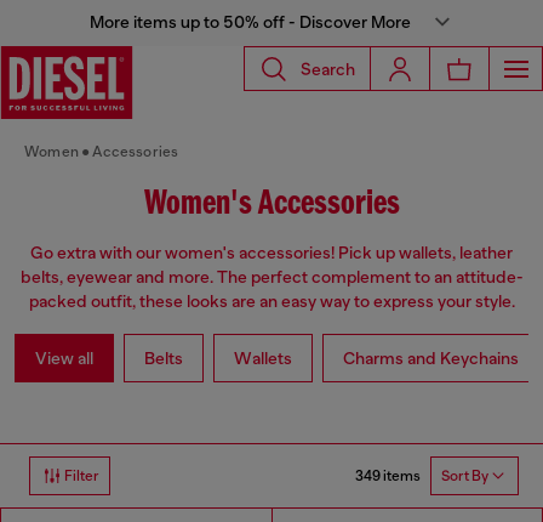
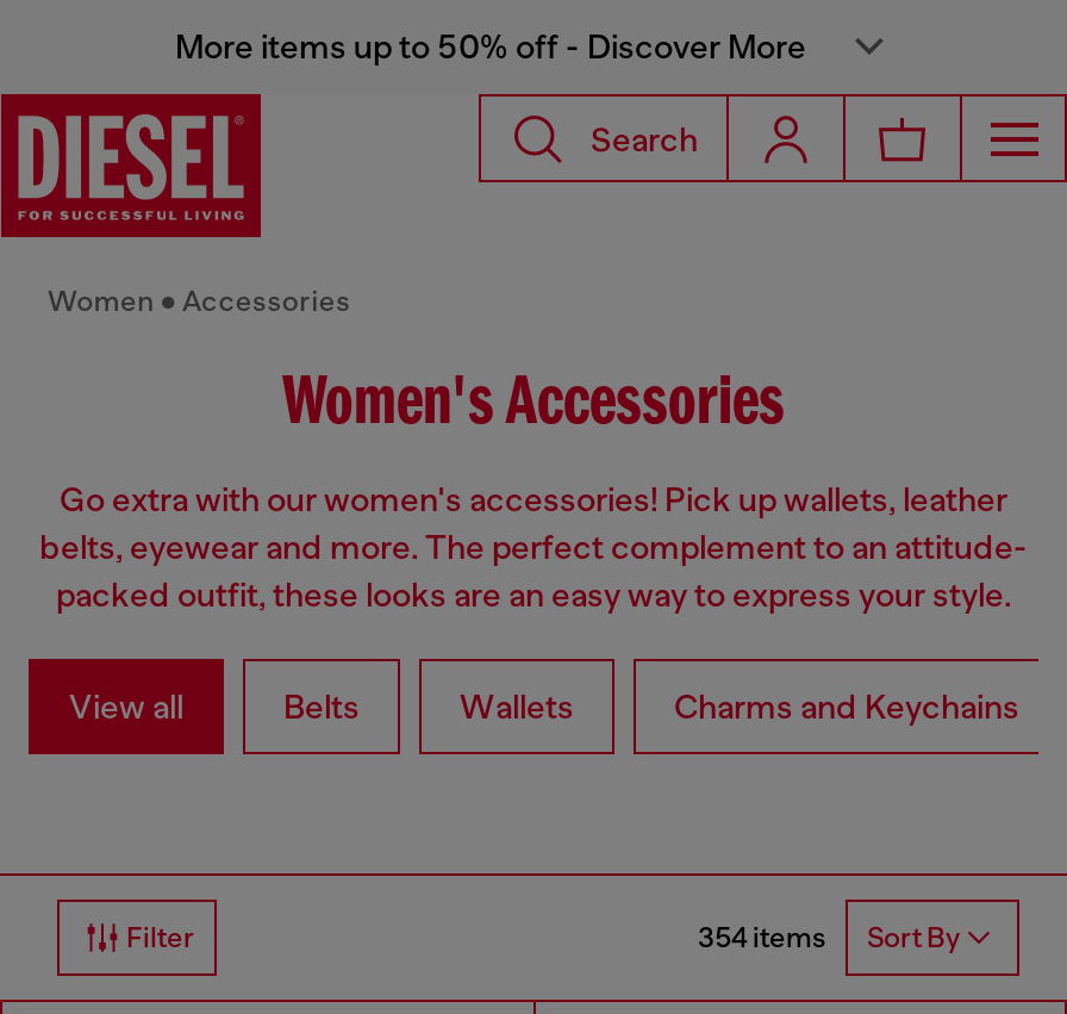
- 349 items Sort By
+ 354 items Sort By
